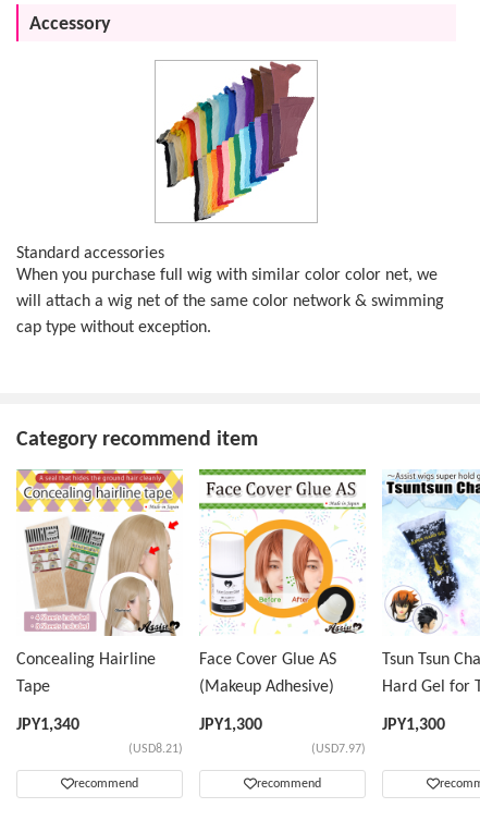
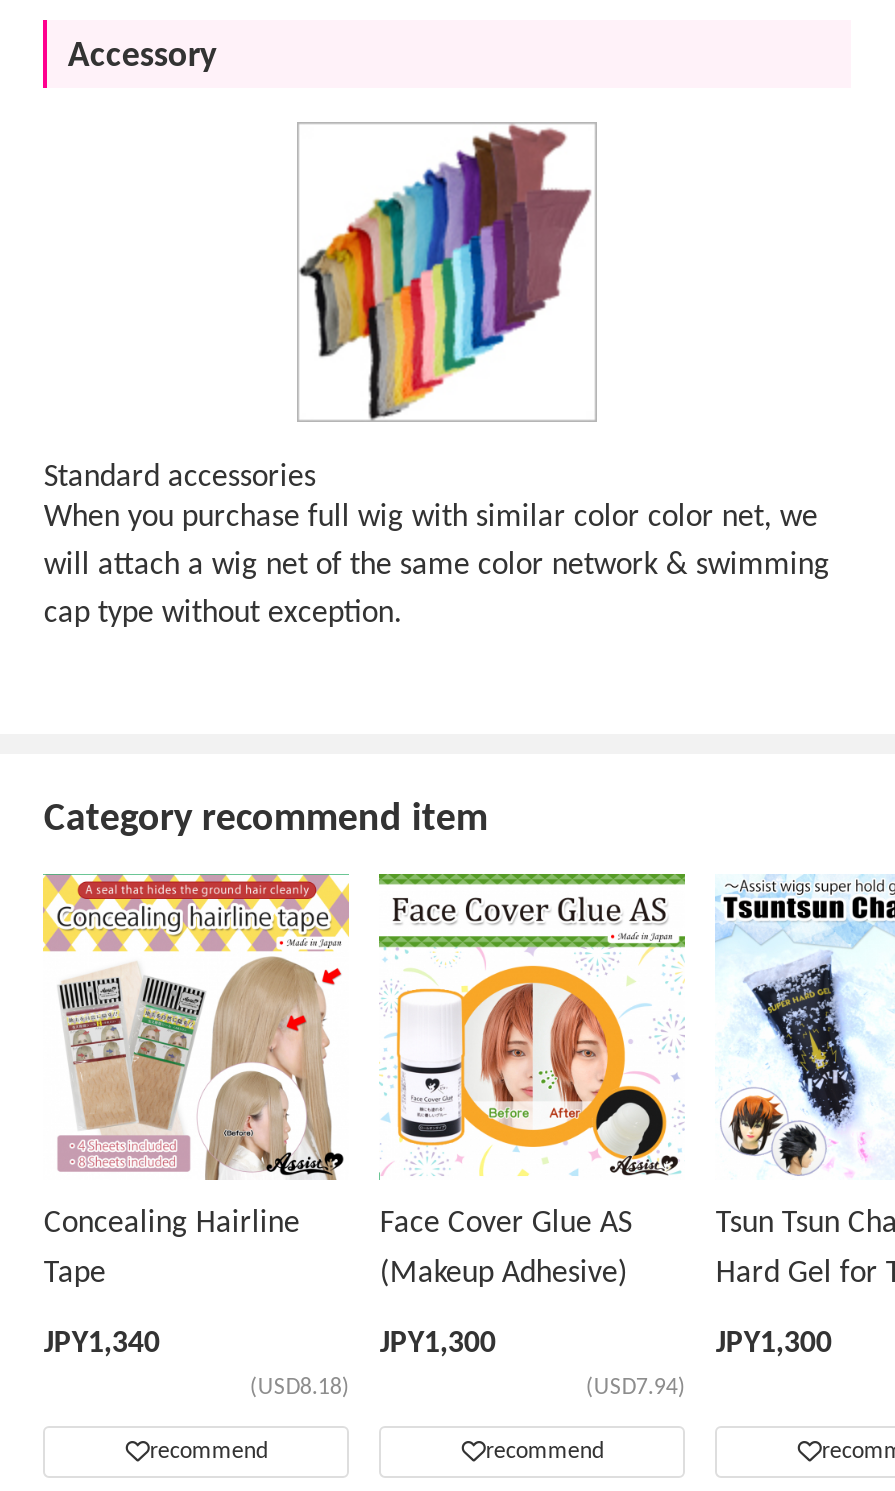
- (USD8.21)
+ (USD8.18)

- (USD7.97)
+ (USD7.94)
